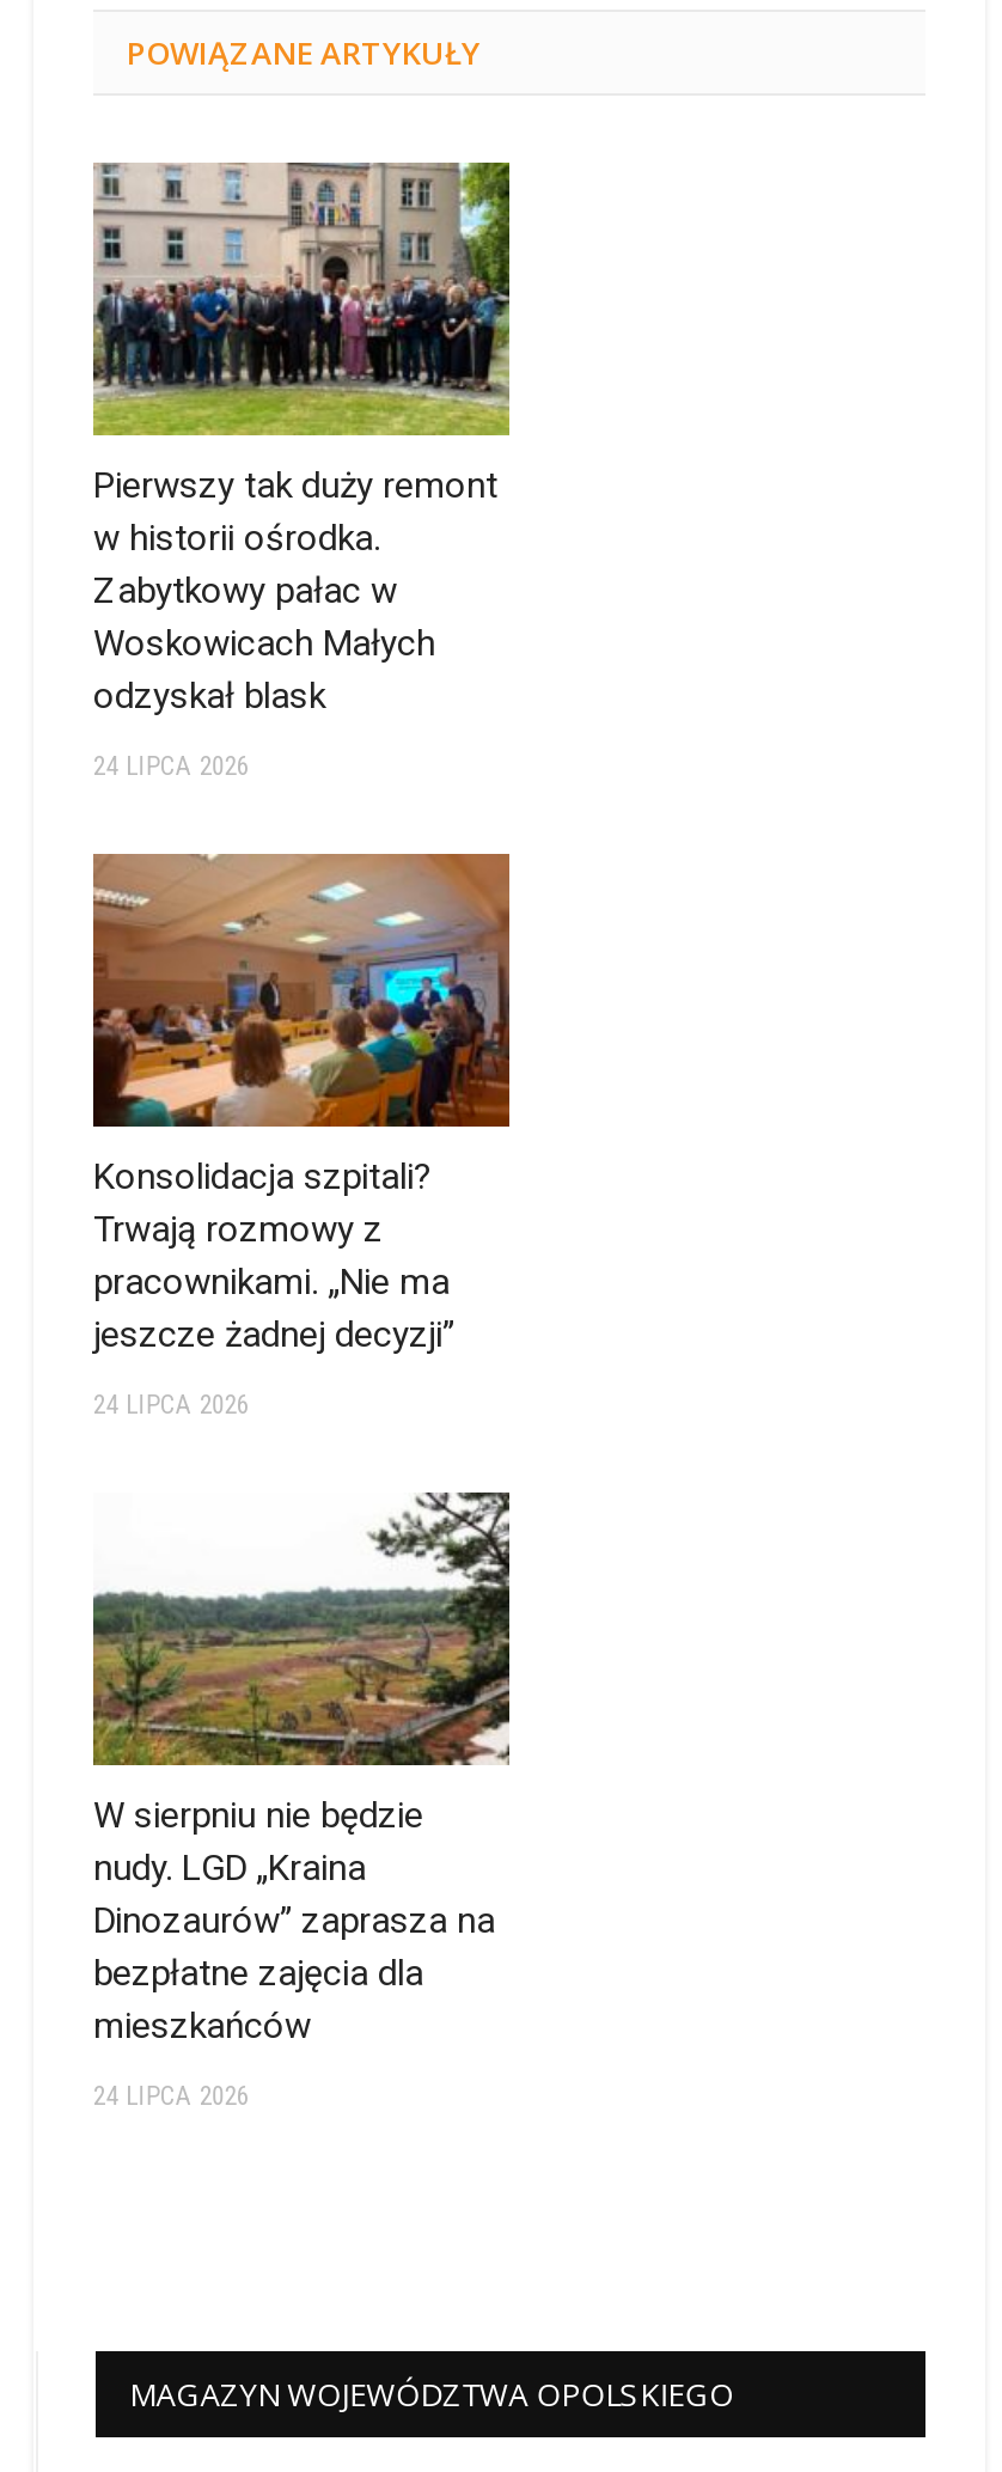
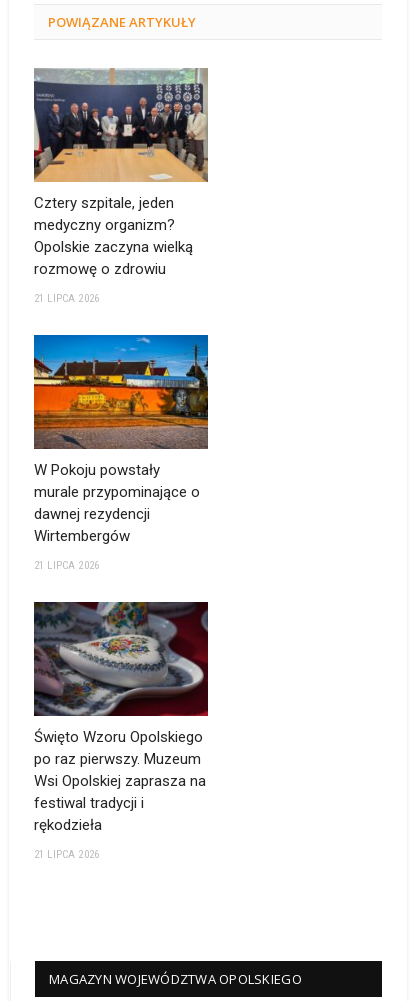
- [image]
- Pierwszy tak duży remont
- w historii ośrodka.
- Zabytkowy pałac w
- Woskowicach Małych
- odzyskał blask
+ [image]
+ Cztery szpitale, jeden
+ medyczny organizm?
+ Opolskie zaczyna wielką
+ rozmowę o zdrowiu

- 24 LIPCA 2026
+ 21 LIPCA 2026

- [image]
- Konsolidacja szpitali?
- Trwają rozmowy z
- pracownikami. „Nie ma
- jeszcze żadnej decyzji”
+ [image]
+ W Pokoju powstały
+ murale przypominające o
+ dawnej rezydencji
+ Wirtembergów

- 24 LIPCA 2026
+ 21 LIPCA 2026

- [image]
- W sierpniu nie będzie
- nudy. LGD „Kraina
- Dinozaurów” zaprasza na
- bezpłatne zajęcia dla
- mieszkańców
+ [image]
+ Święto Wzoru Opolskiego
+ po raz pierwszy. Muzeum
+ Wsi Opolskiej zaprasza na
+ festiwal tradycji i
+ rękodzieła

- 24 LIPCA 2026
+ 21 LIPCA 2026
